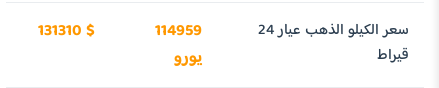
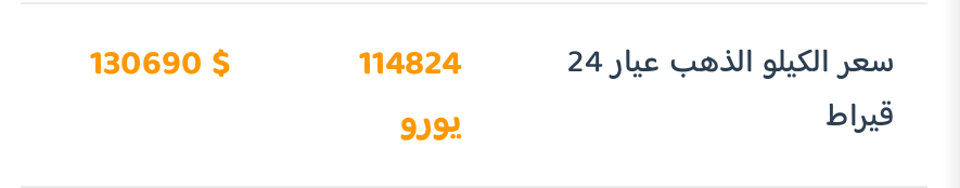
- 131310 $
+ 130690 $

- 114959
+ 114824
